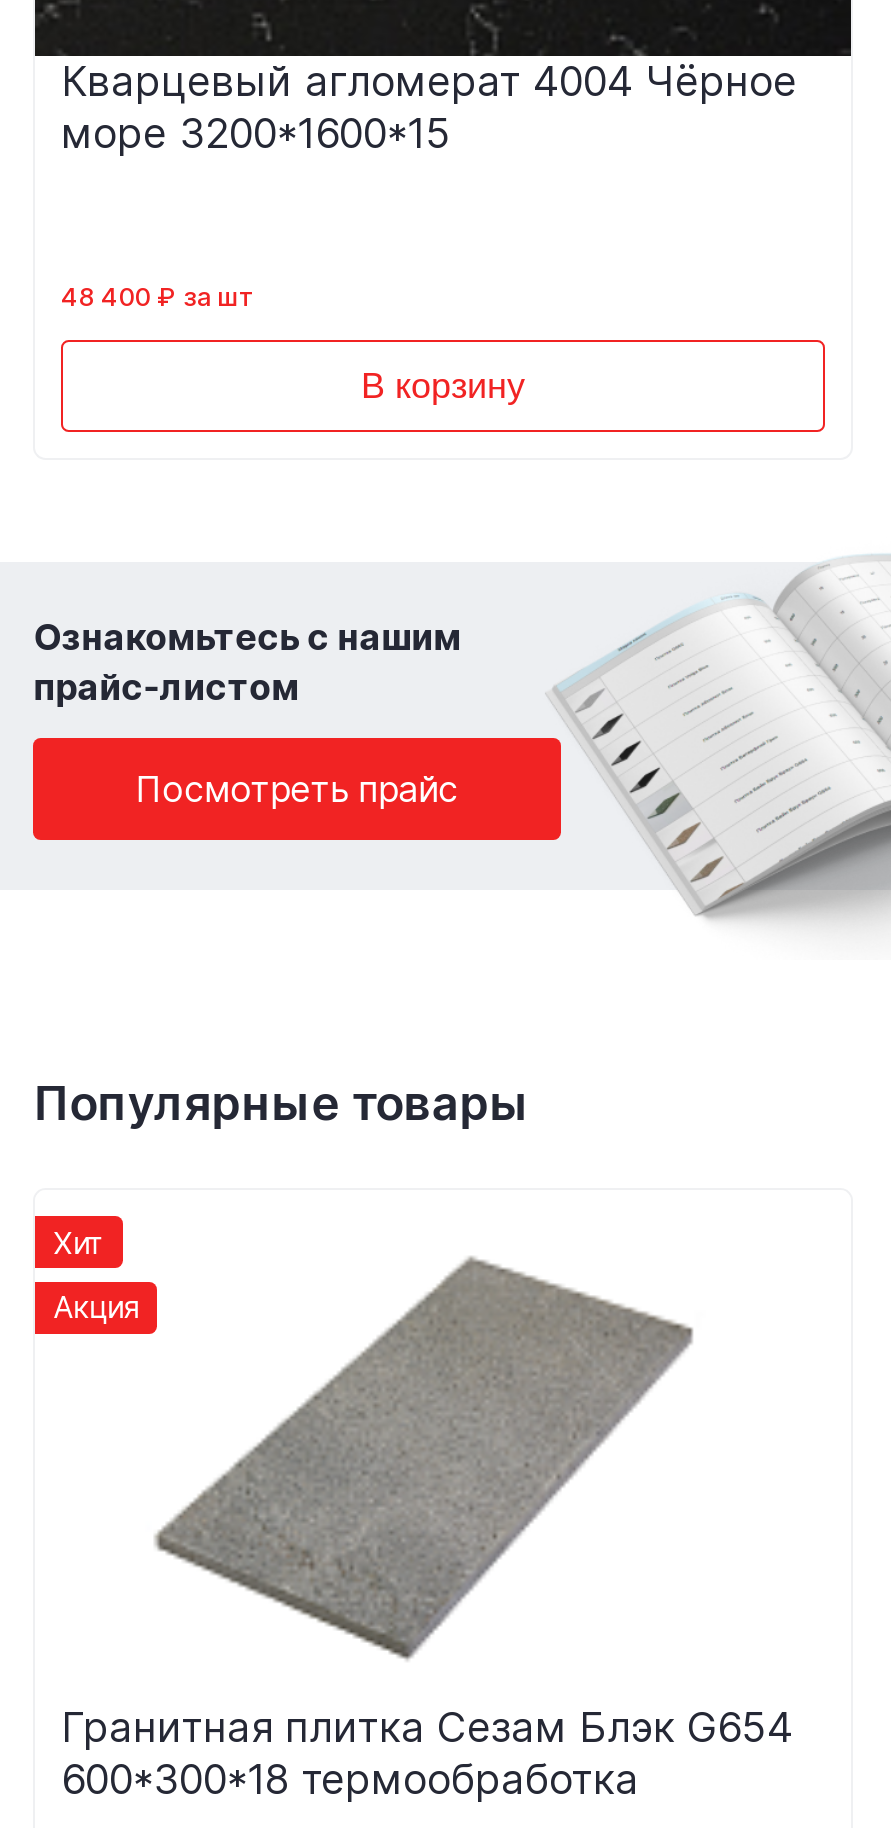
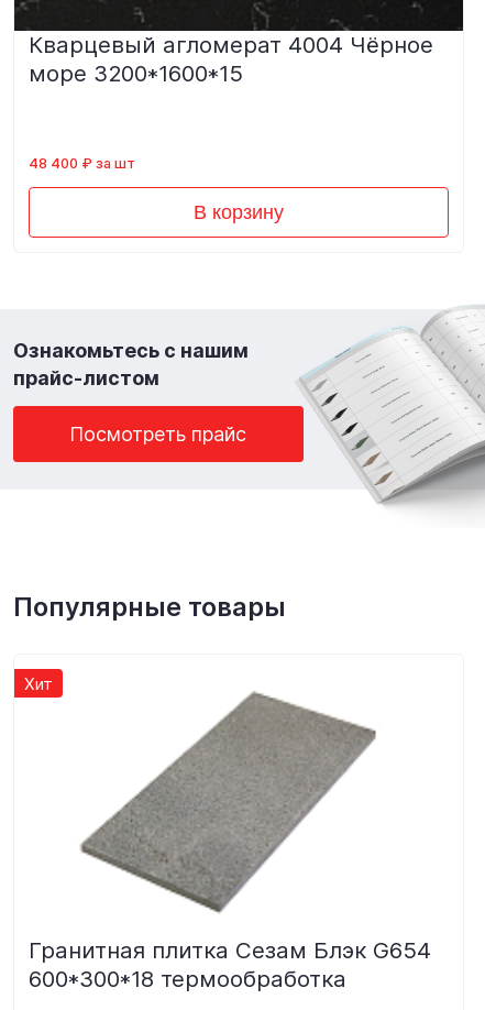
- Акция
